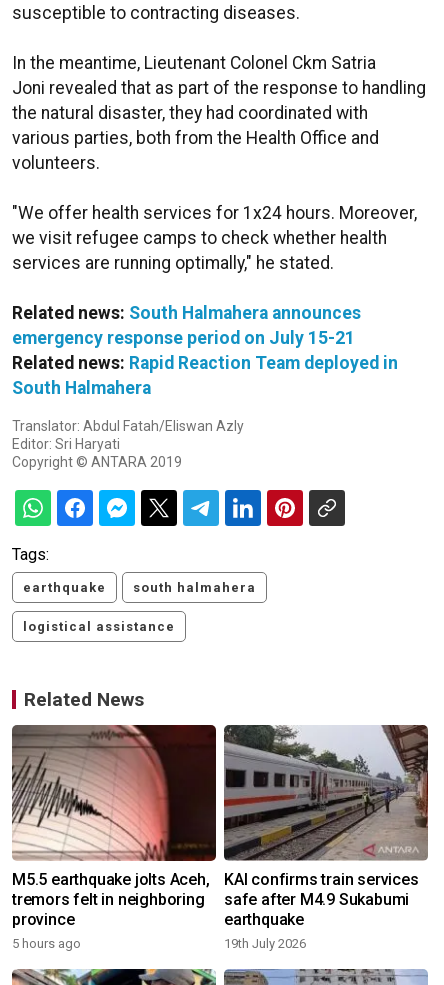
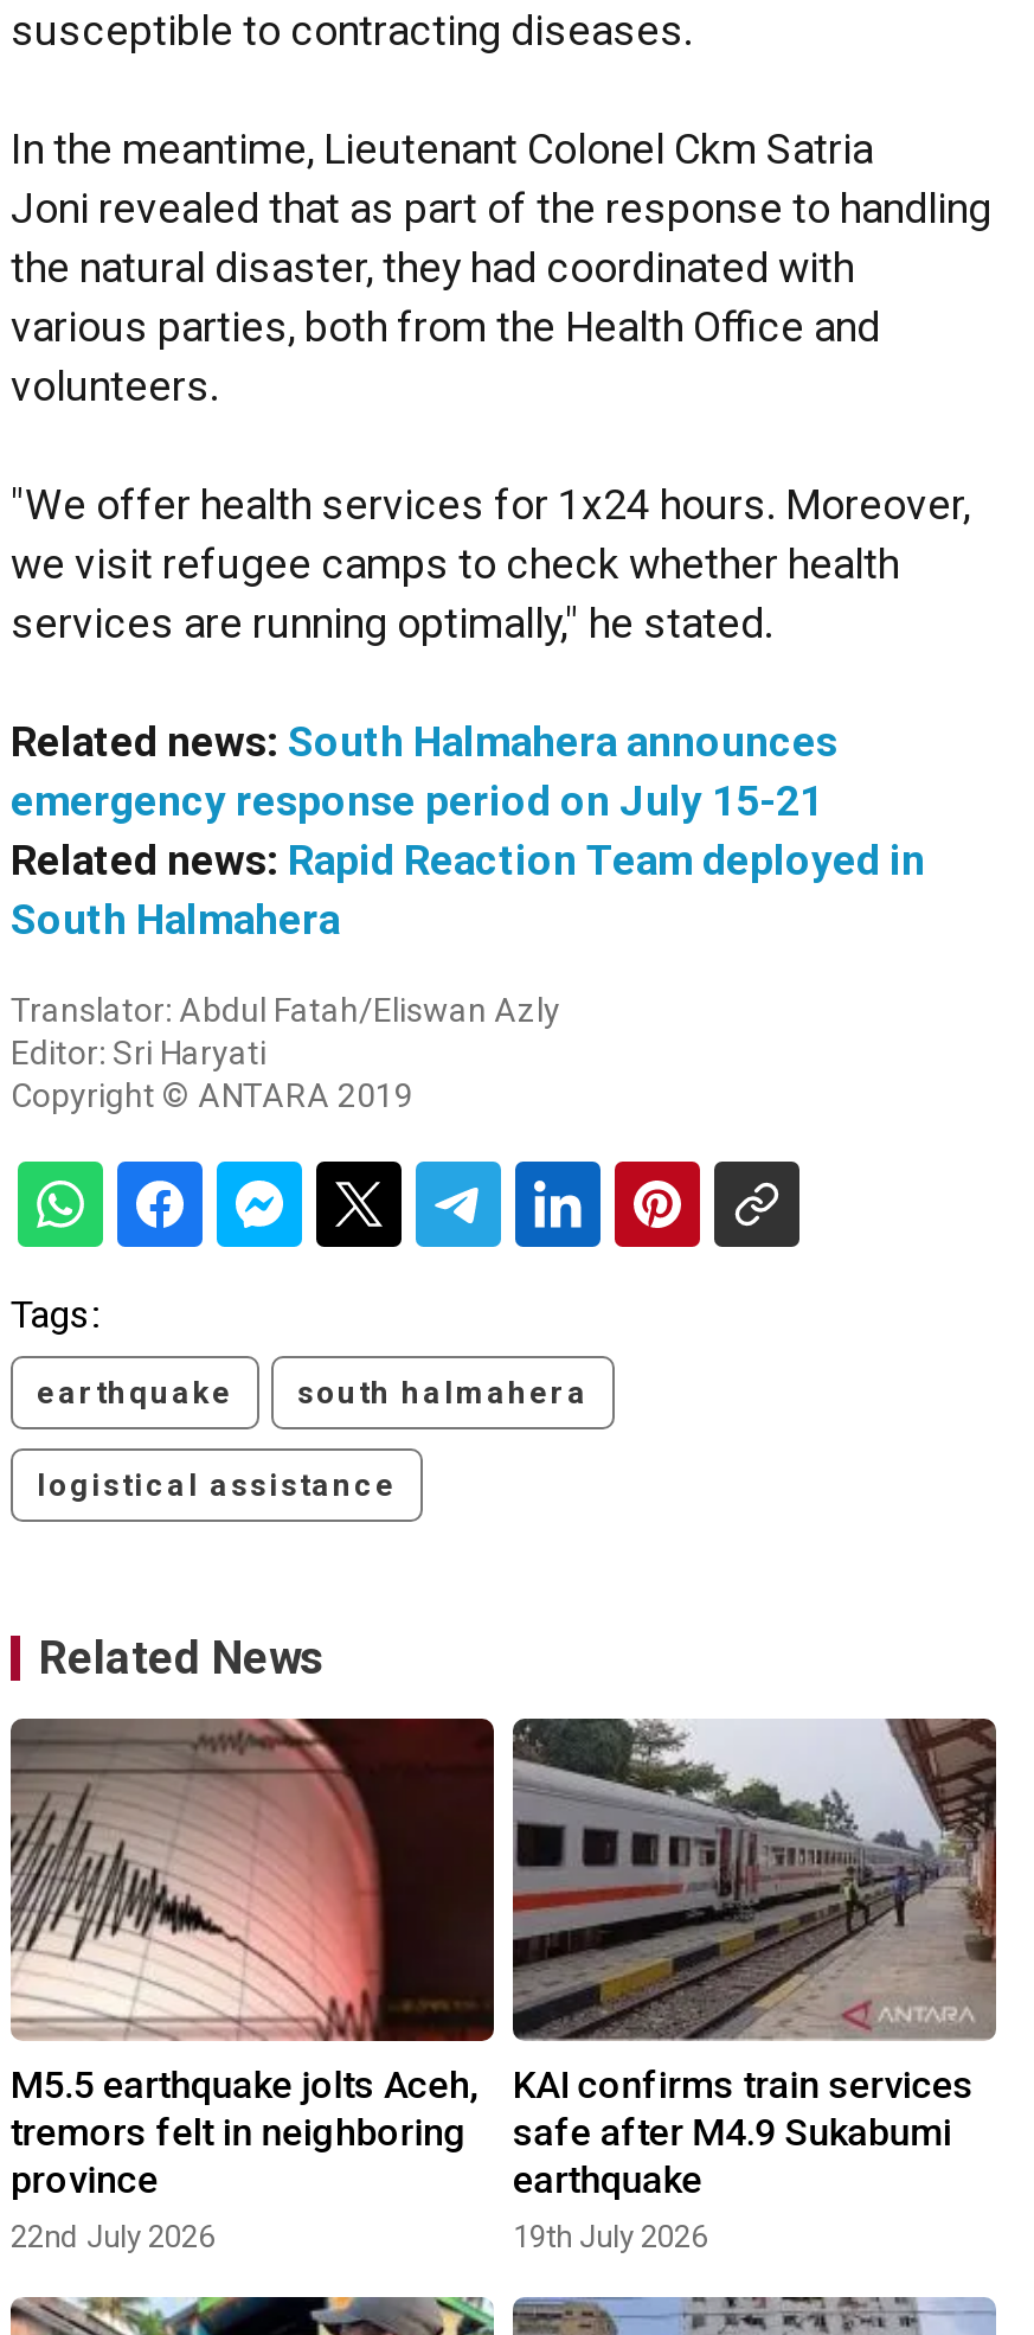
- 5 hours ago
+ 22nd July 2026
